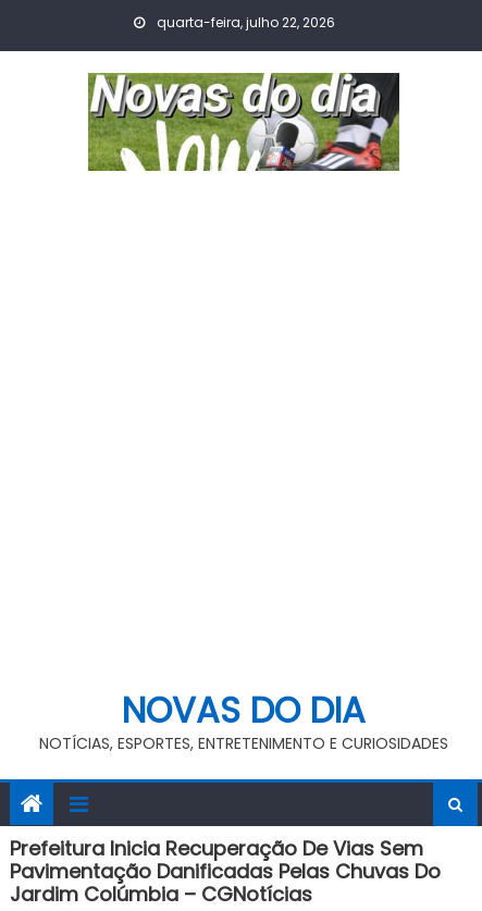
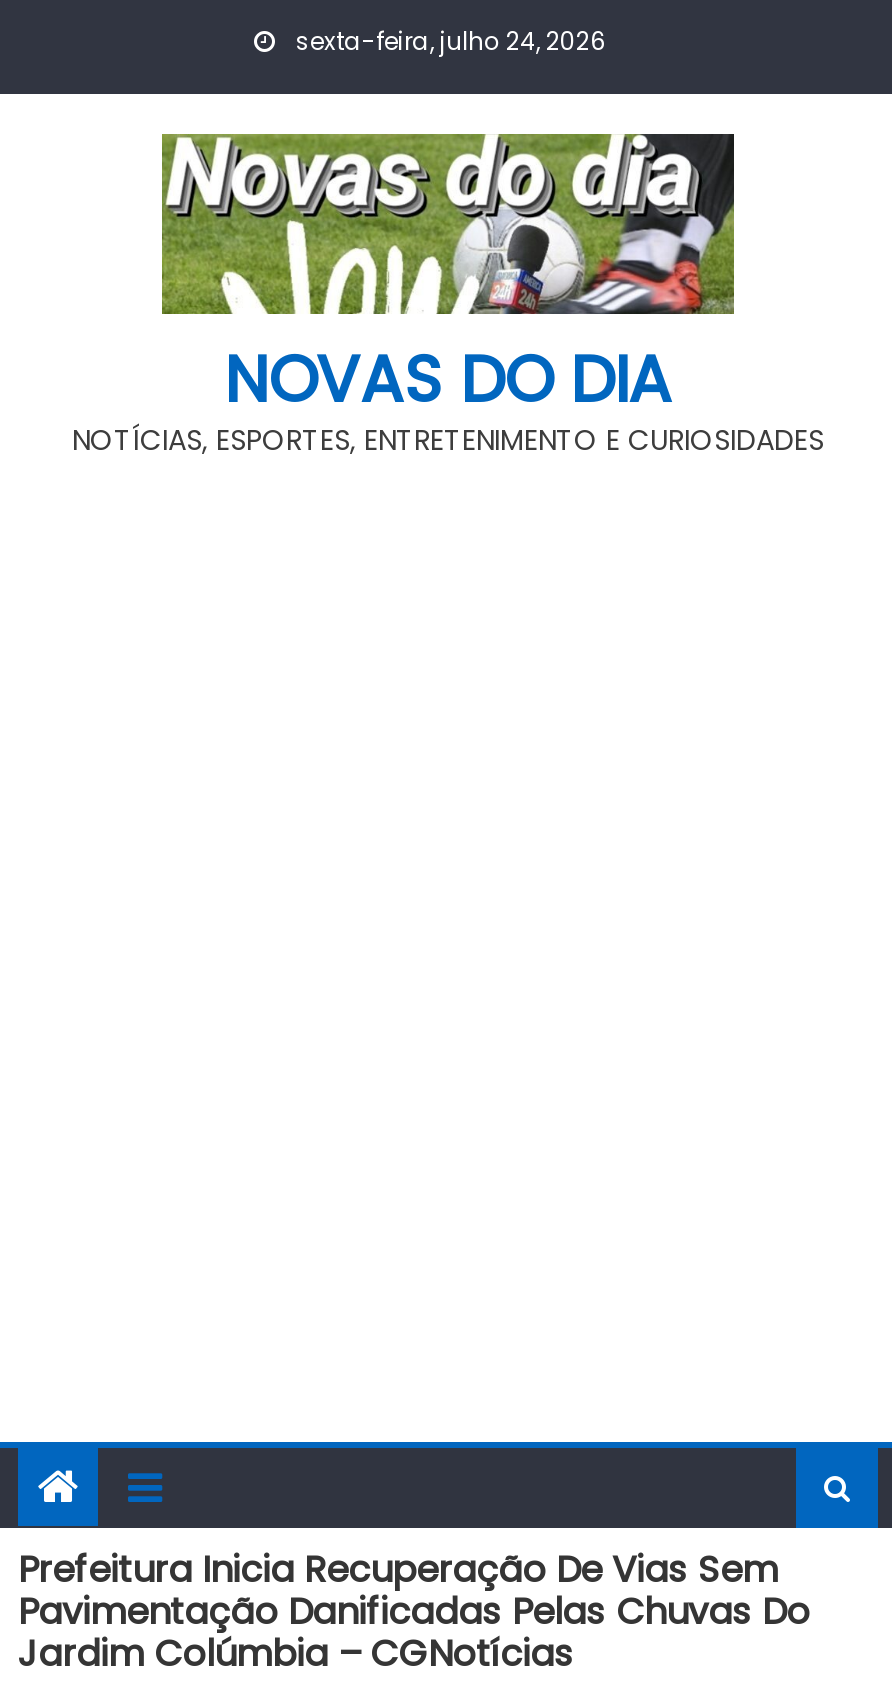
- quarta-feira, julho 22, 2026
+ sexta-feira, julho 24, 2026

moved up: NOVAS DO DIA | NOTÍCIAS, ESPORTES, ENTRETENIMENTO E CURIOSIDADES
